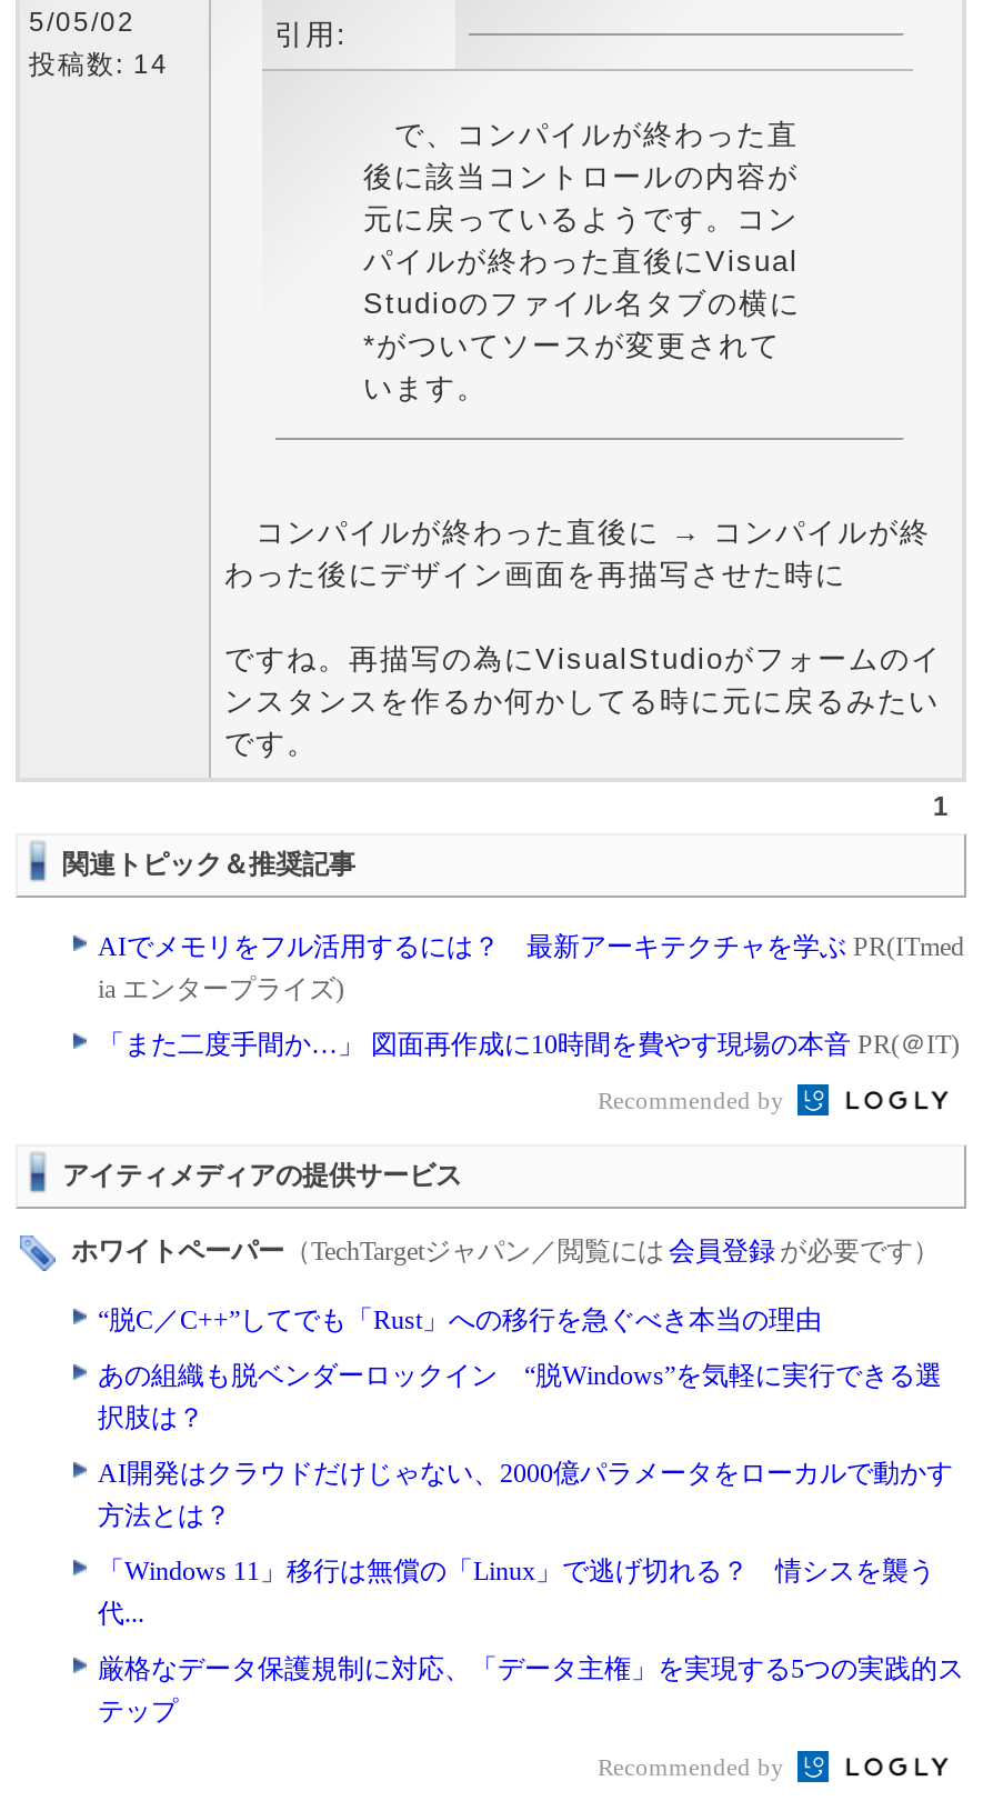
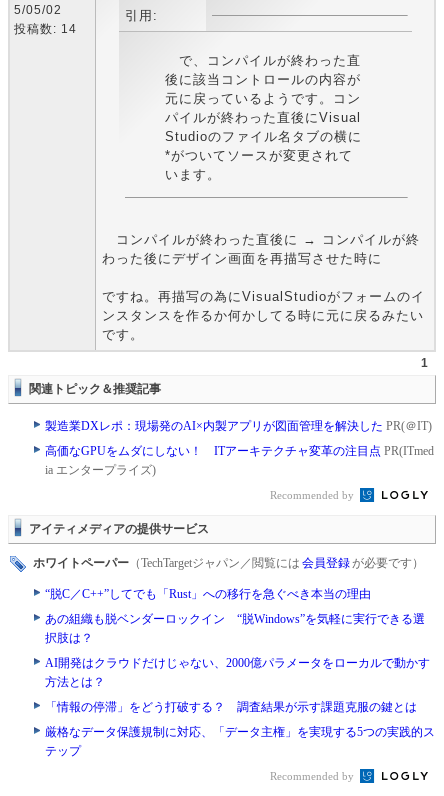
- AIでメモリをフル活用するには？ 最新アーキテクチャを学ぶPR(ITmed
+ 製造業DXレポ：現場発のAI×内製アプリが図面管理を解決したPR(＠IT)
+ 高価なGPUをムダにしない！ ITアーキテクチャ変革の注目点PR(ITmed

moved down: ia エンタープライズ)

- 「また二度手間か…」 図面再作成に10時間を費やす現場の本音PR(＠IT)

- 「Windows 11」移行は無償の「Linux」で逃げ切れる？ 情シスを襲う
- 代...
+ 「情報の停滞」をどう打破する？ 調査結果が示す課題克服の鍵とは
